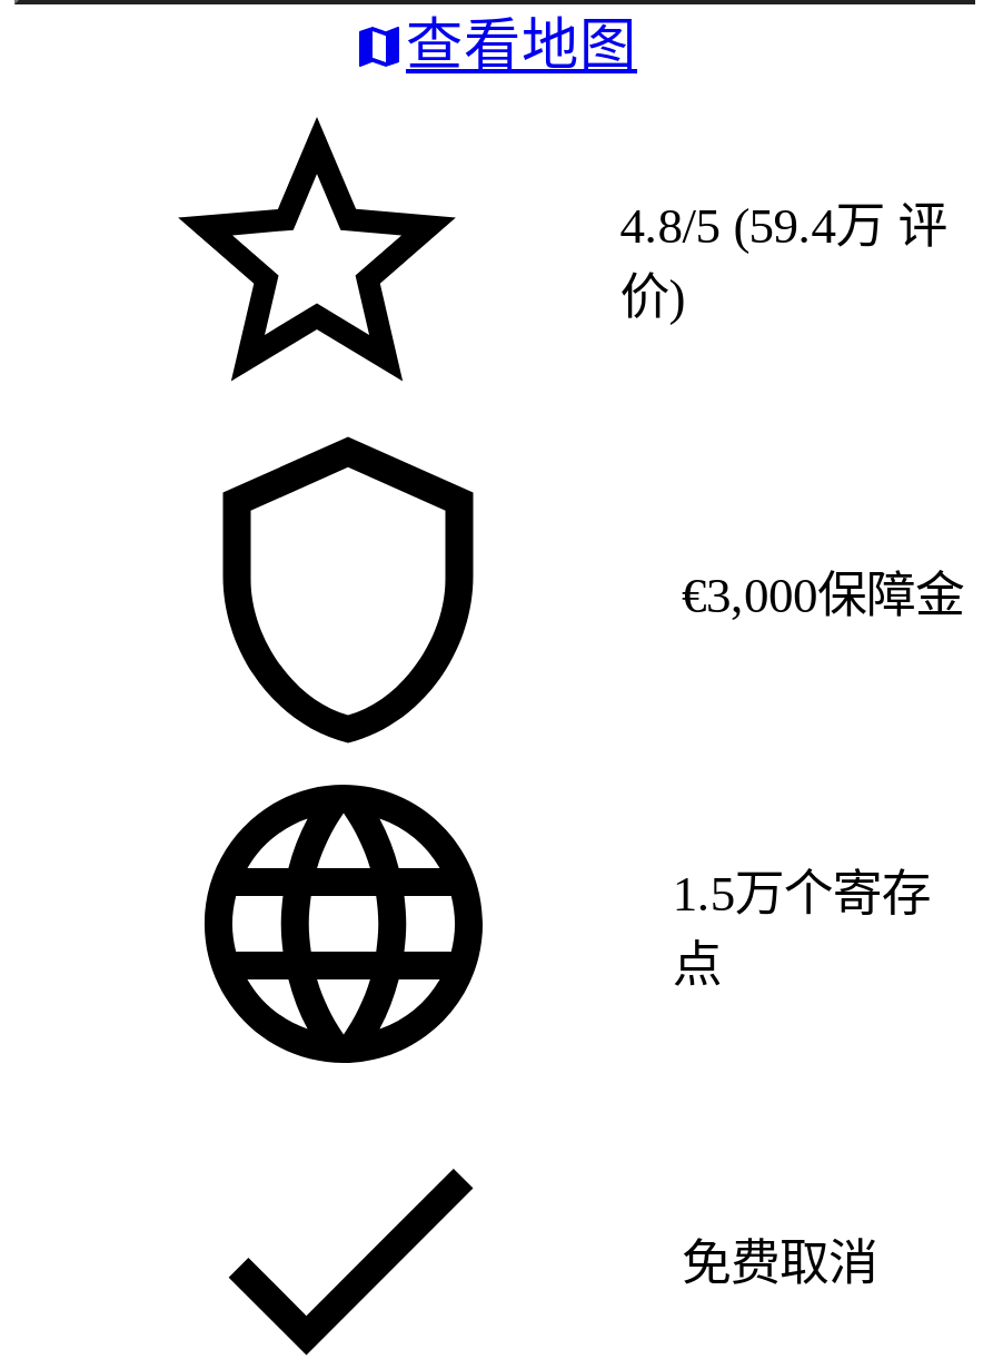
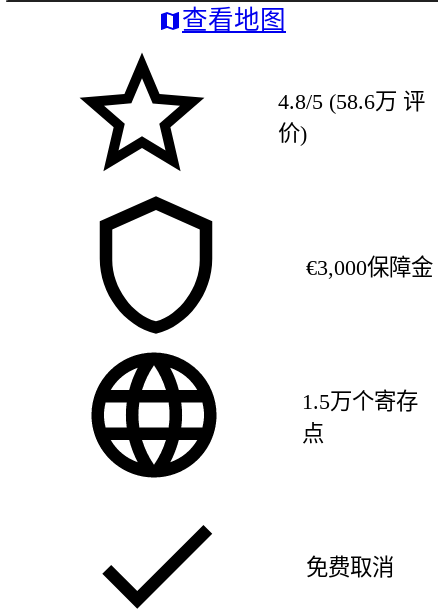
- 4.8/5 (59.4万 评
+ 4.8/5 (58.6万 评
